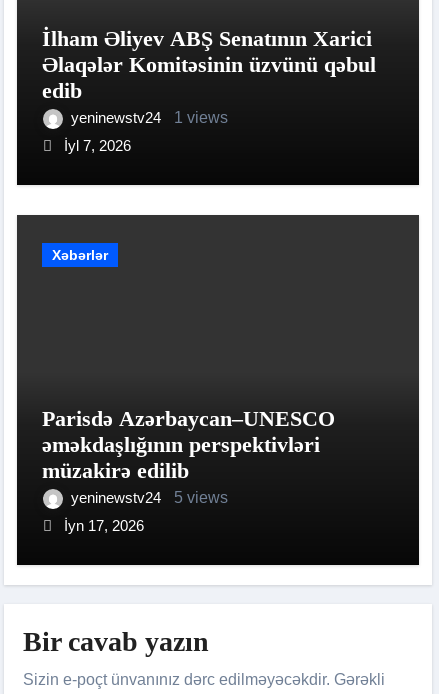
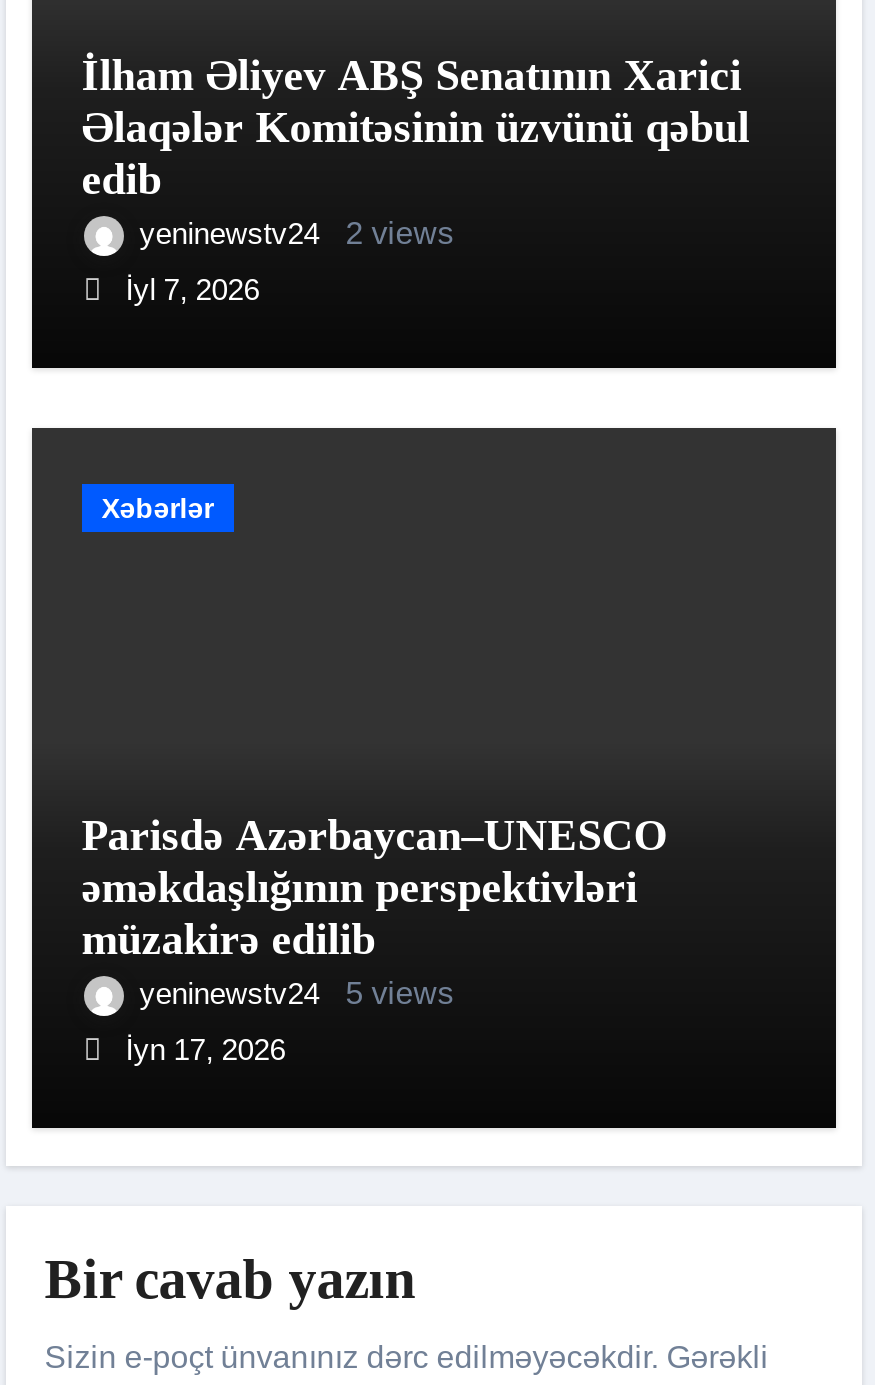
- yeninewstv24 1 views
+ yeninewstv24 2 views
